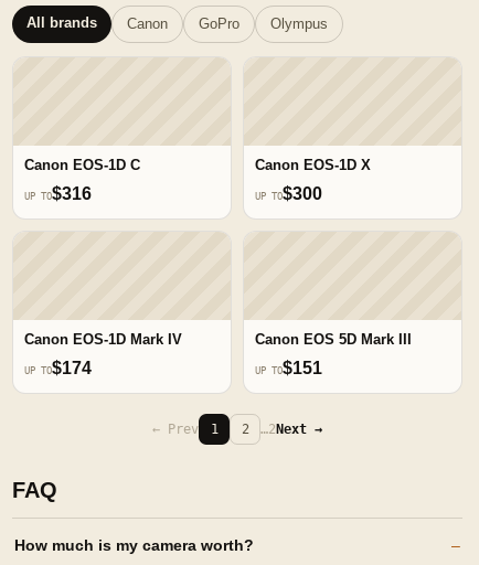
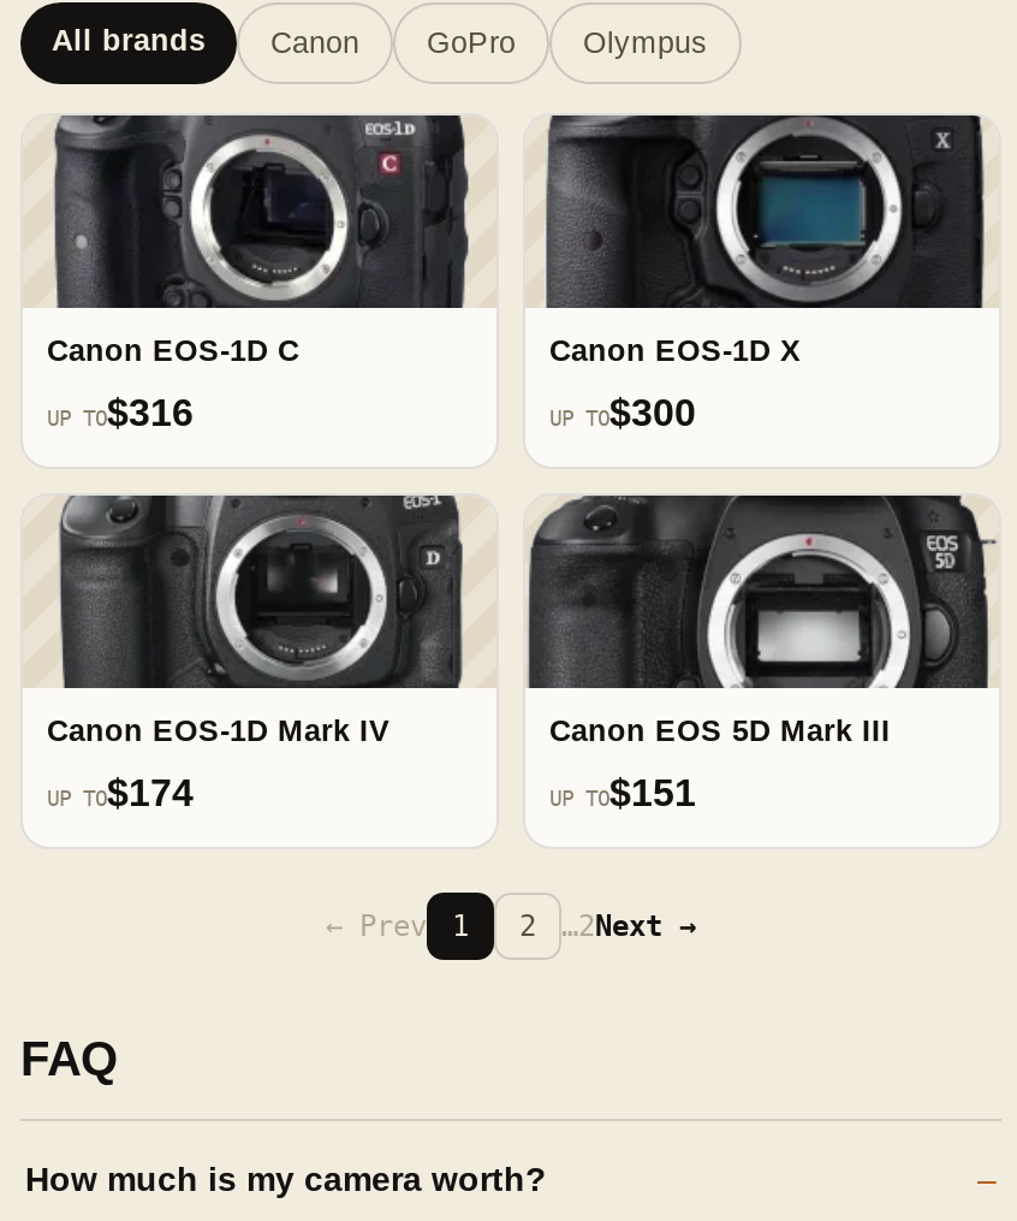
+ [image]

+ [image]

+ [image]

+ [image]
